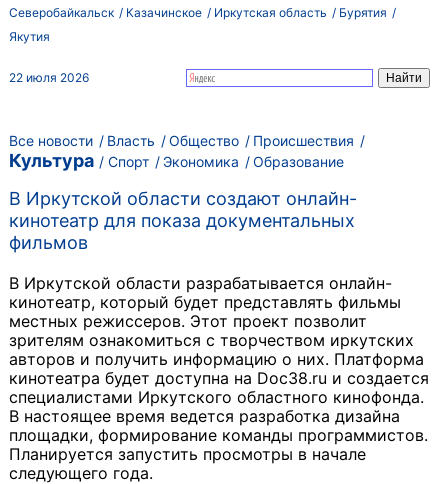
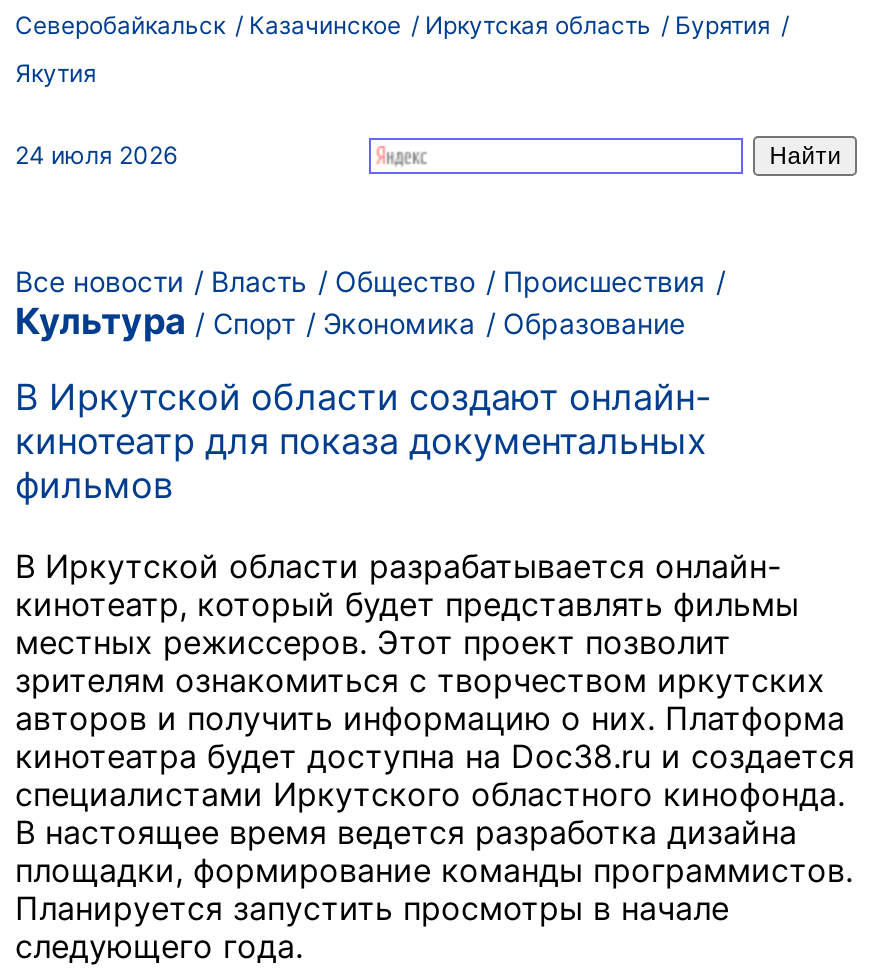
- 22 июля 2026
+ 24 июля 2026
